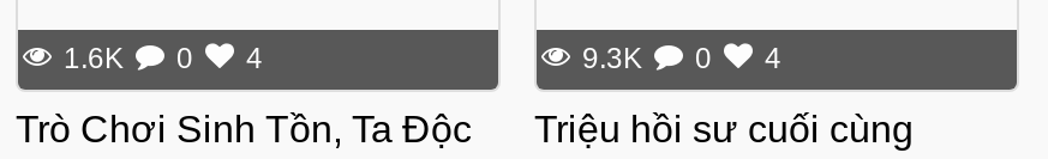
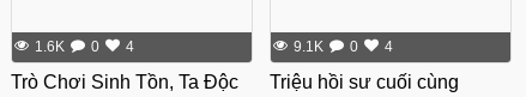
- 9.3K 0 4
+ 9.1K 0 4
